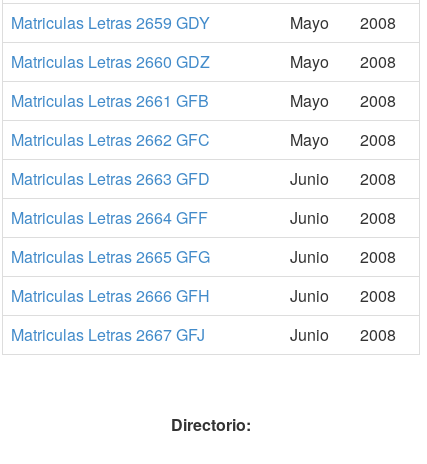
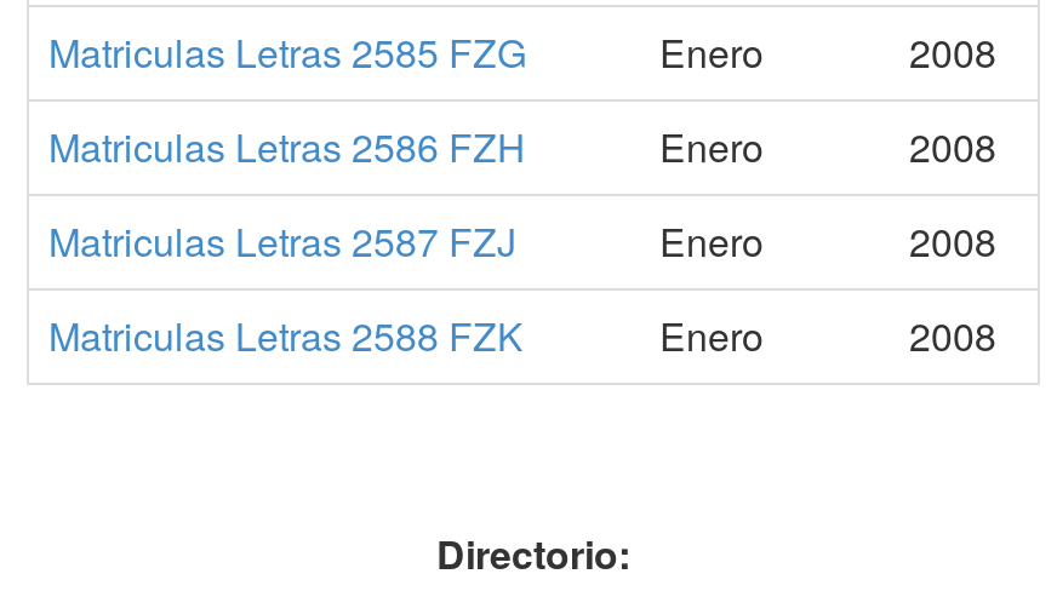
- Matriculas Letras 2659 GDY
- Mayo
+ Matriculas Letras 2585 FZG
+ Enero

- Matriculas Letras 2660 GDZ
- Mayo
+ Matriculas Letras 2586 FZH
+ Enero

- Matriculas Letras 2661 GFB
- Mayo
+ Matriculas Letras 2587 FZJ
+ Enero

- Matriculas Letras 2662 GFC
- Mayo
- 2008
- Matriculas Letras 2663 GFD
- Junio
- 2008
- Matriculas Letras 2664 GFF
- Junio
- 2008
- Matriculas Letras 2665 GFG
- Junio
- 2008
- Matriculas Letras 2666 GFH
- Junio
- 2008
- Matriculas Letras 2667 GFJ
- Junio
+ Matriculas Letras 2588 FZK
+ Enero
